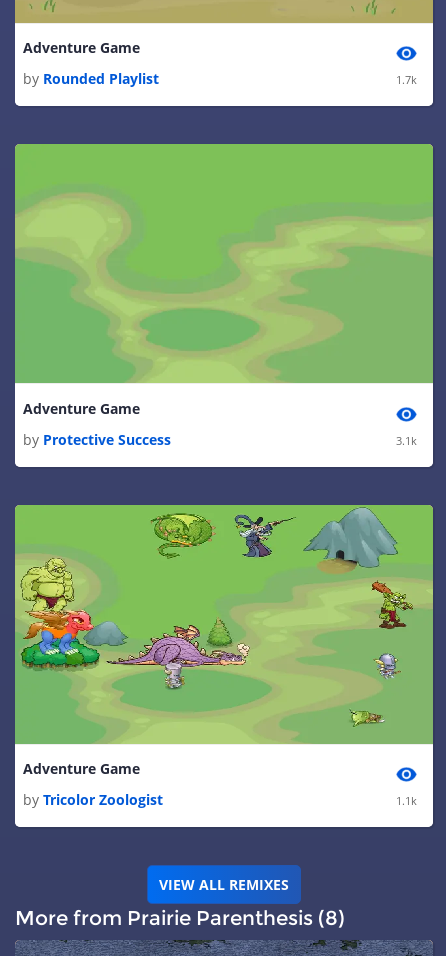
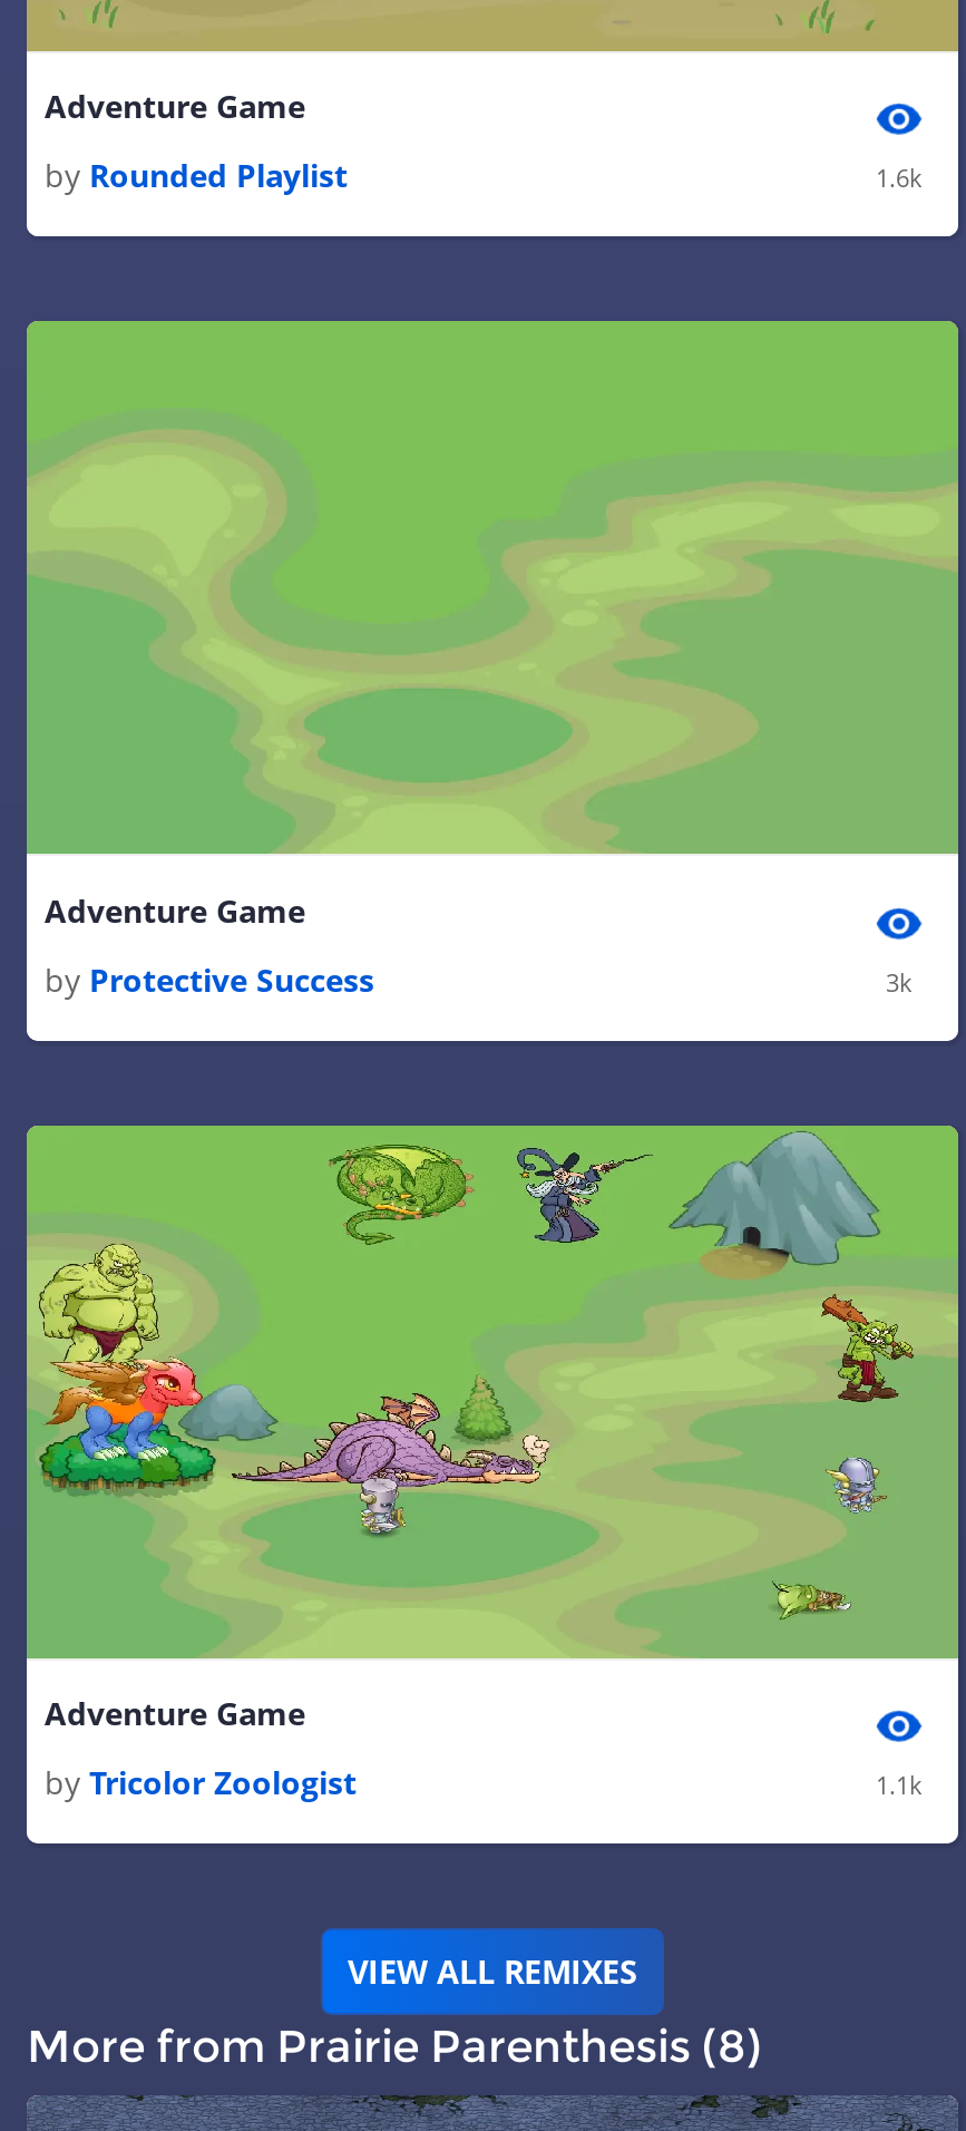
- 1.7k
+ 1.6k

- 3.1k
+ 3k
